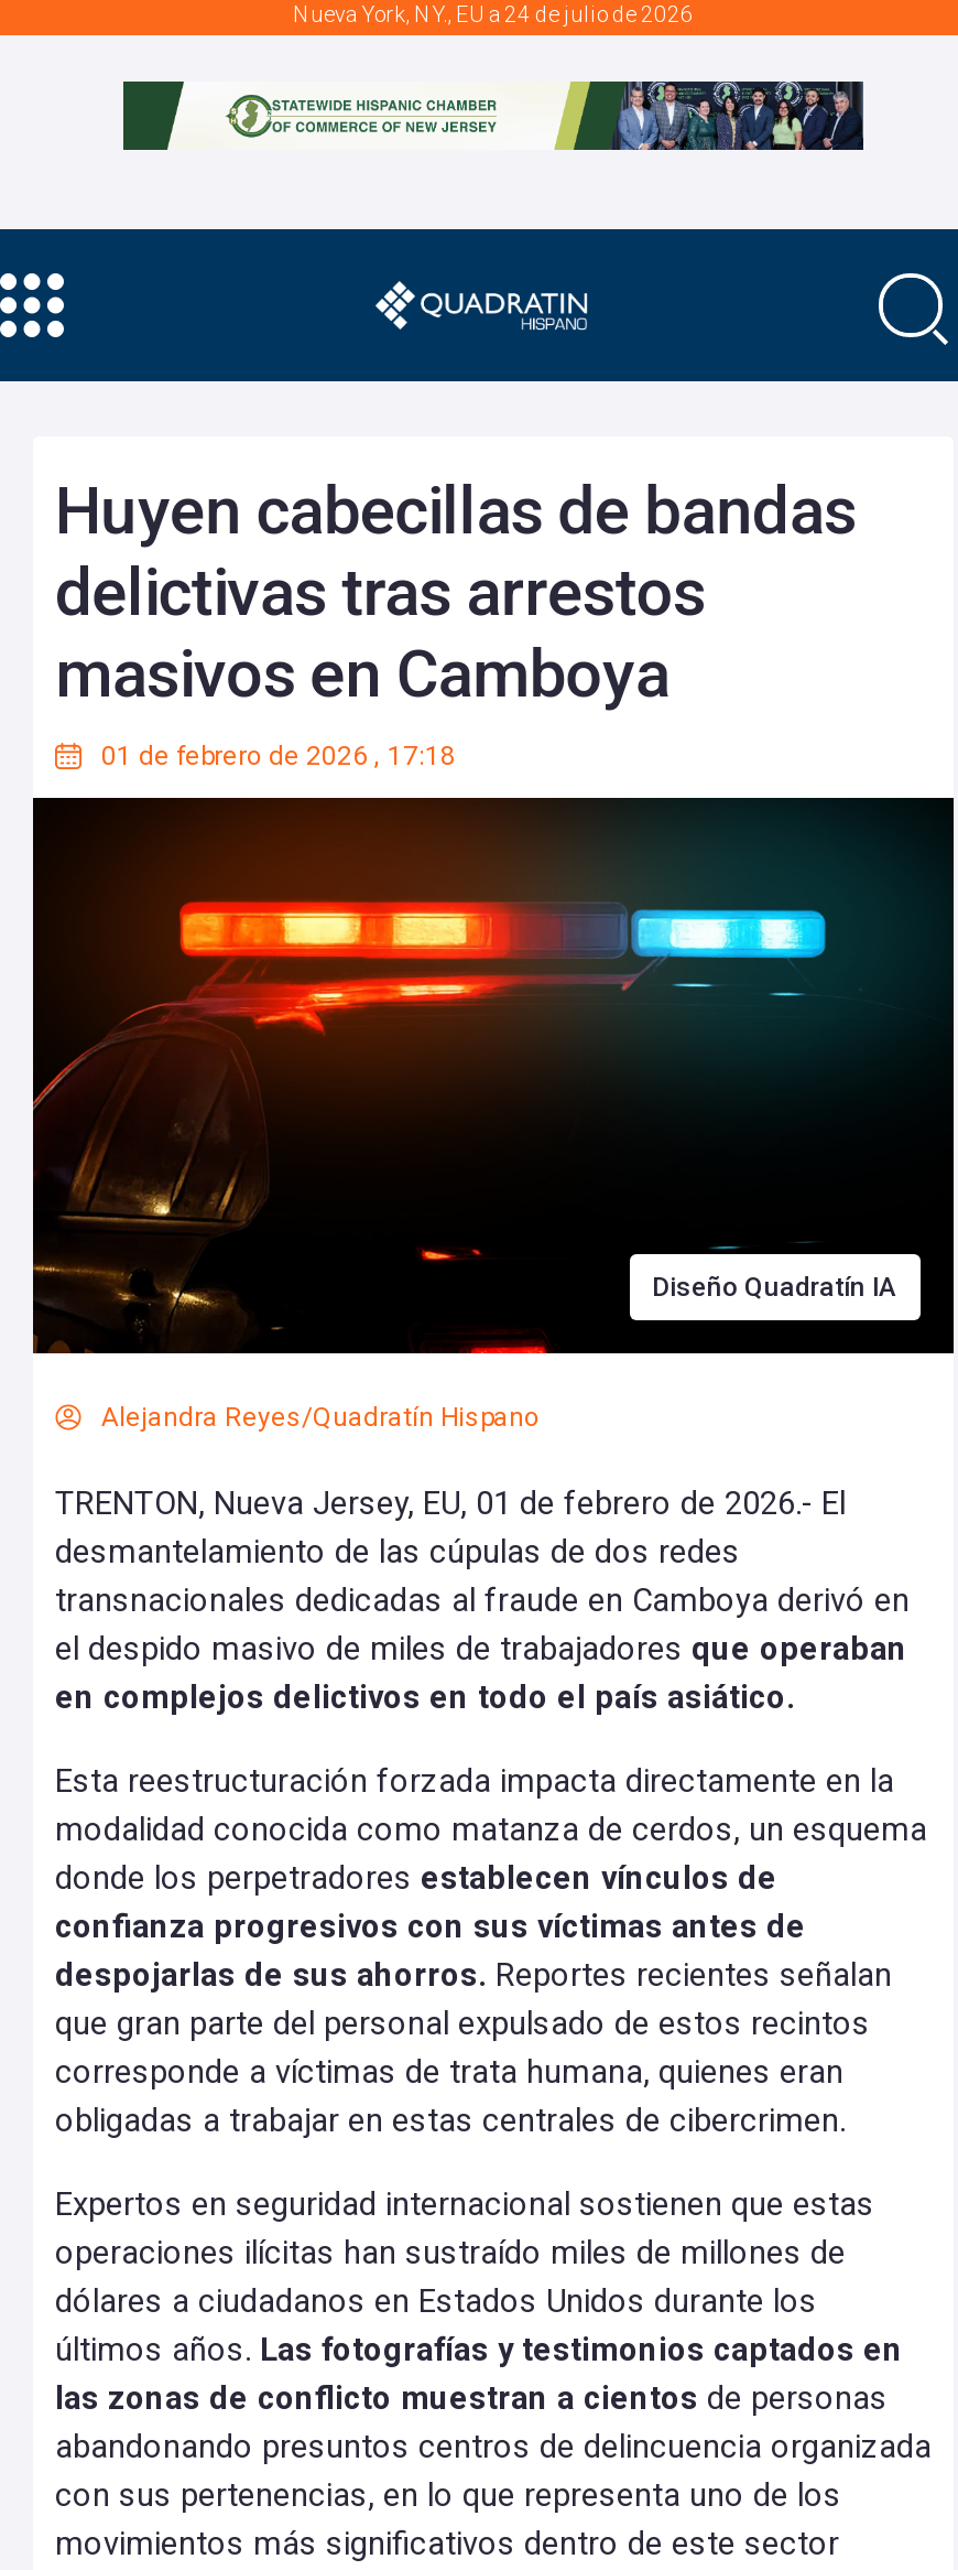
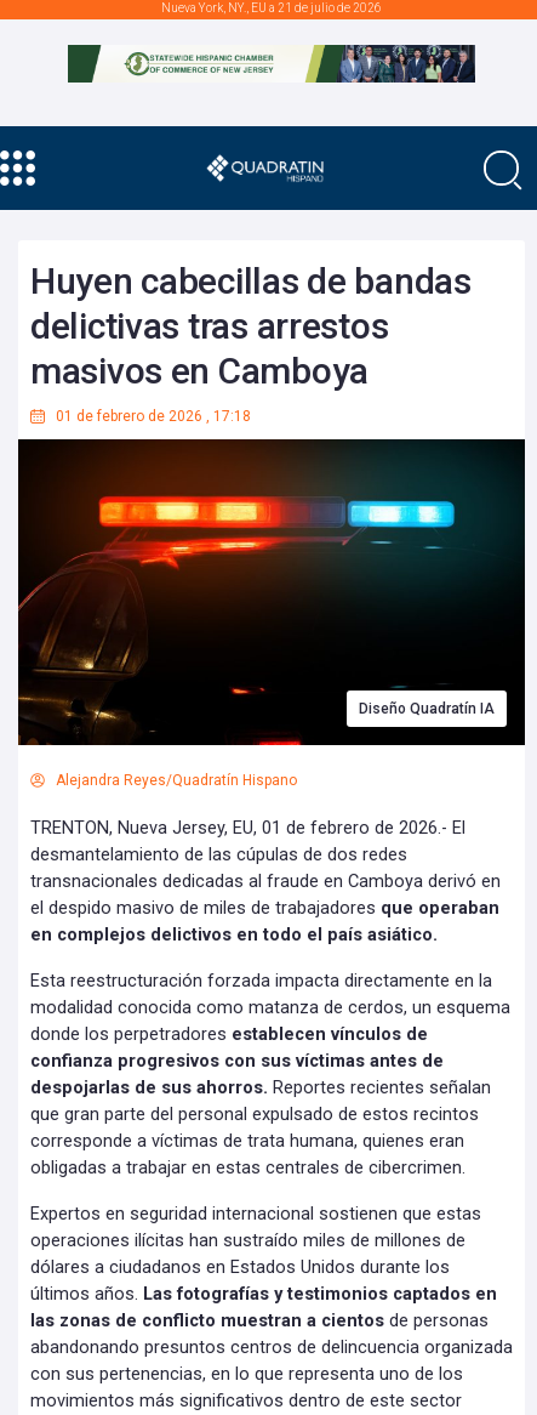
- Nueva York, NY., EU a 24 de julio de 2026
+ Nueva York, NY., EU a 21 de julio de 2026
